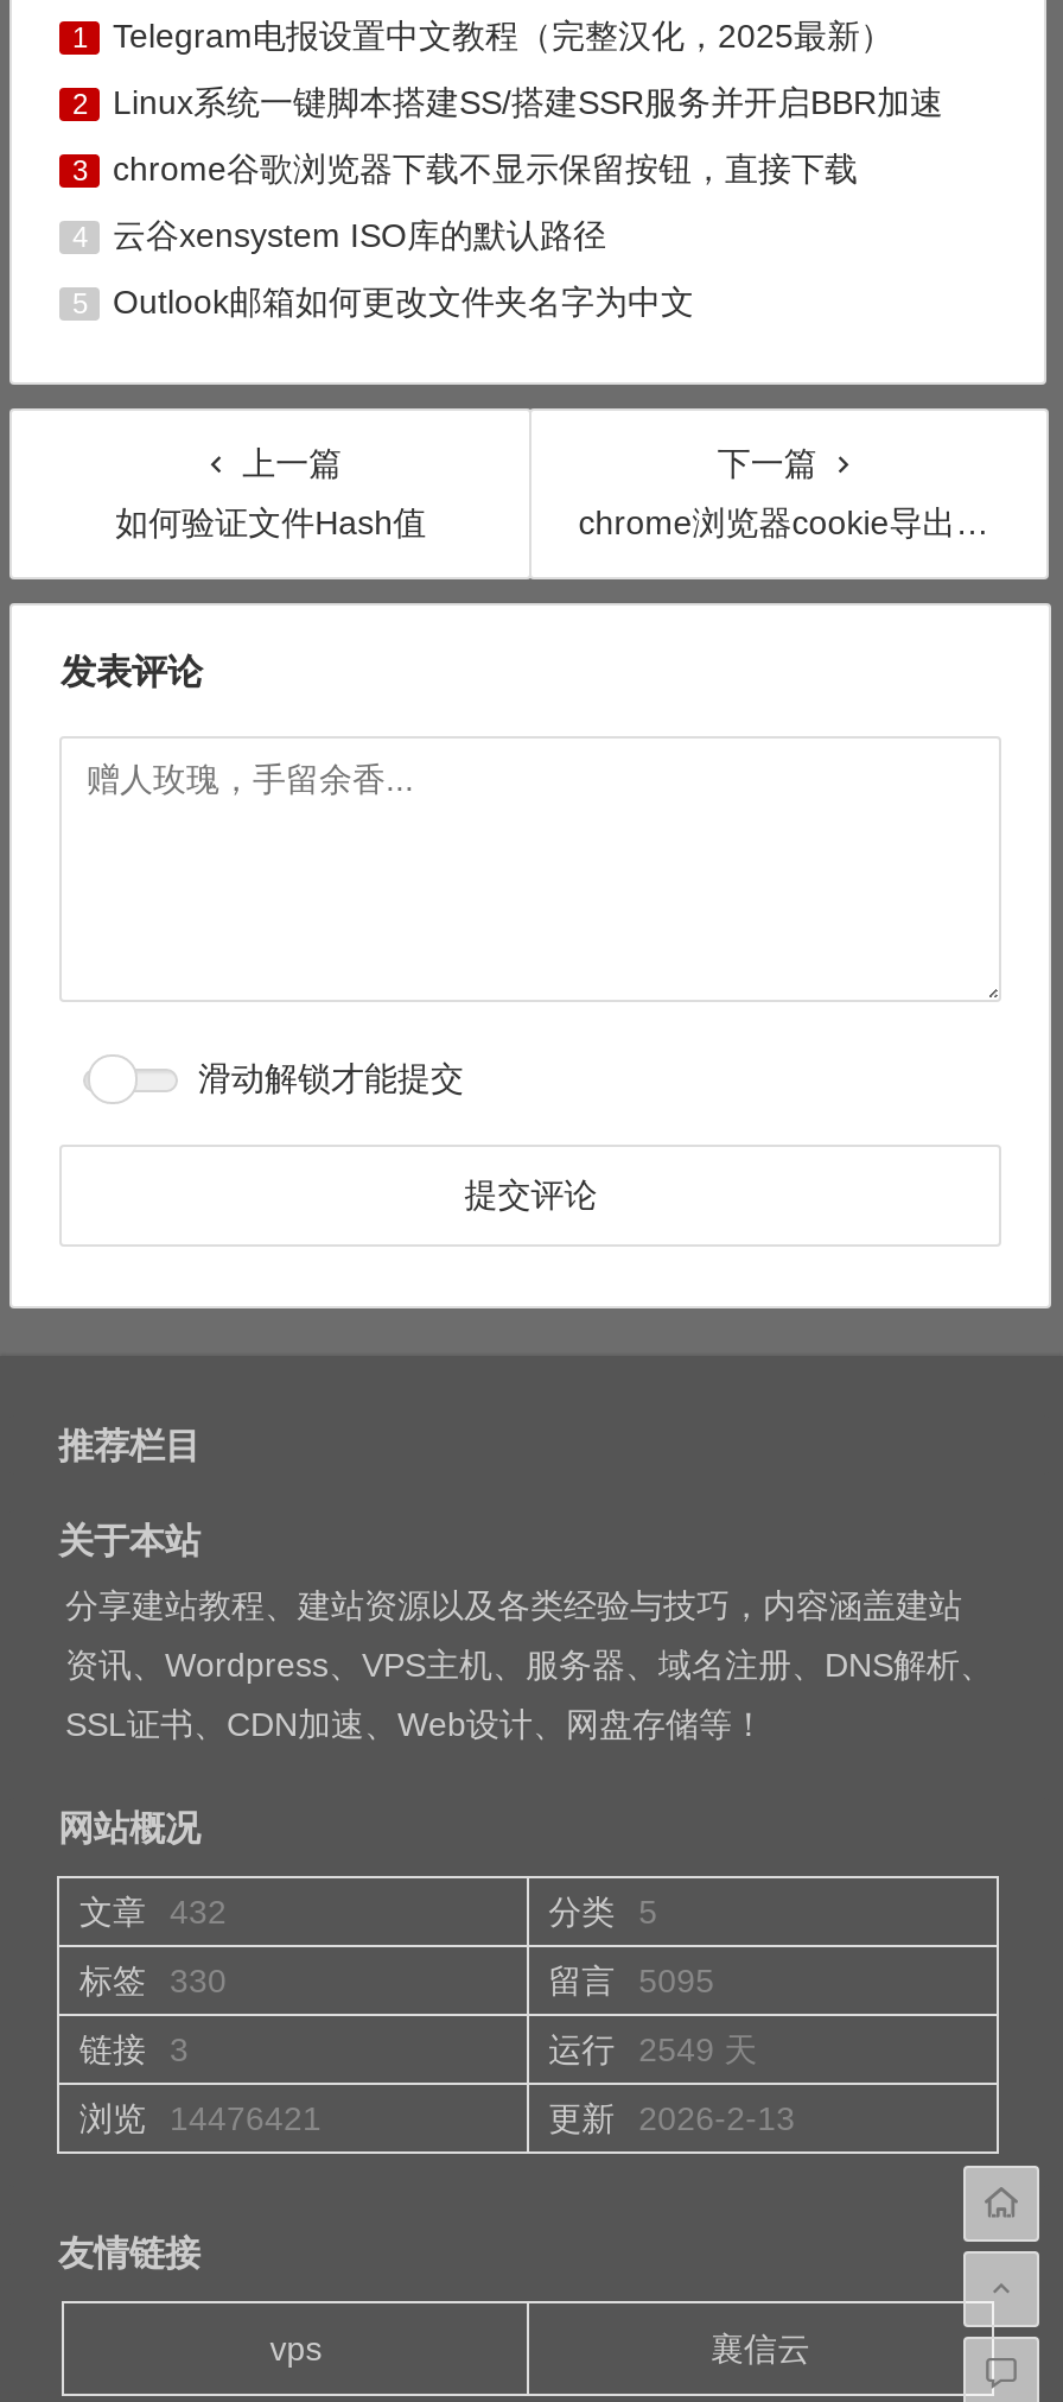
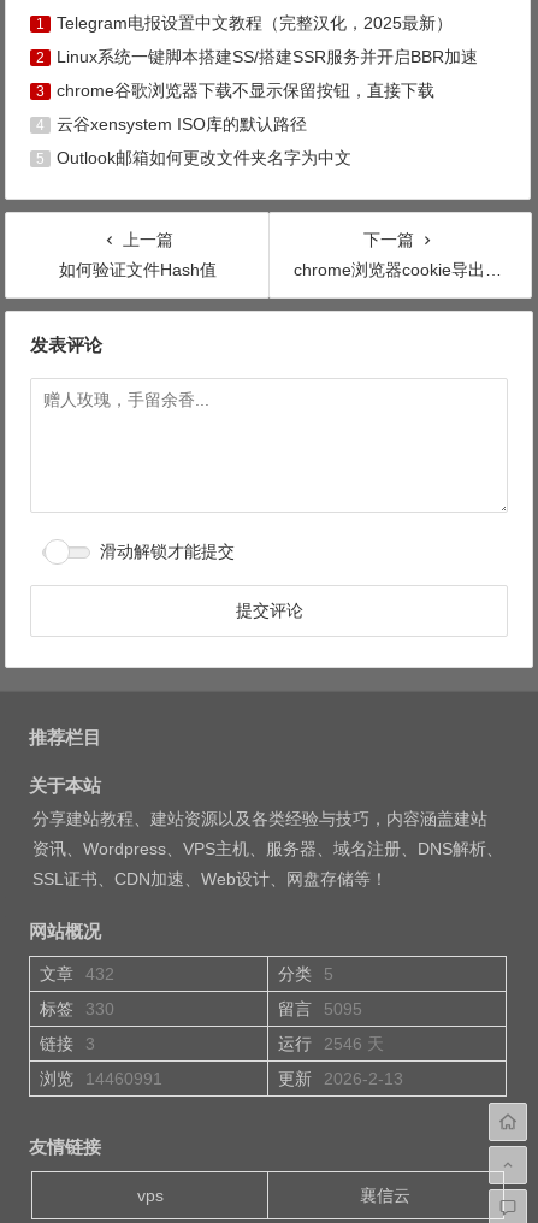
- 运行 2549 天
+ 运行 2546 天

- 浏览 14476421
+ 浏览 14460991
